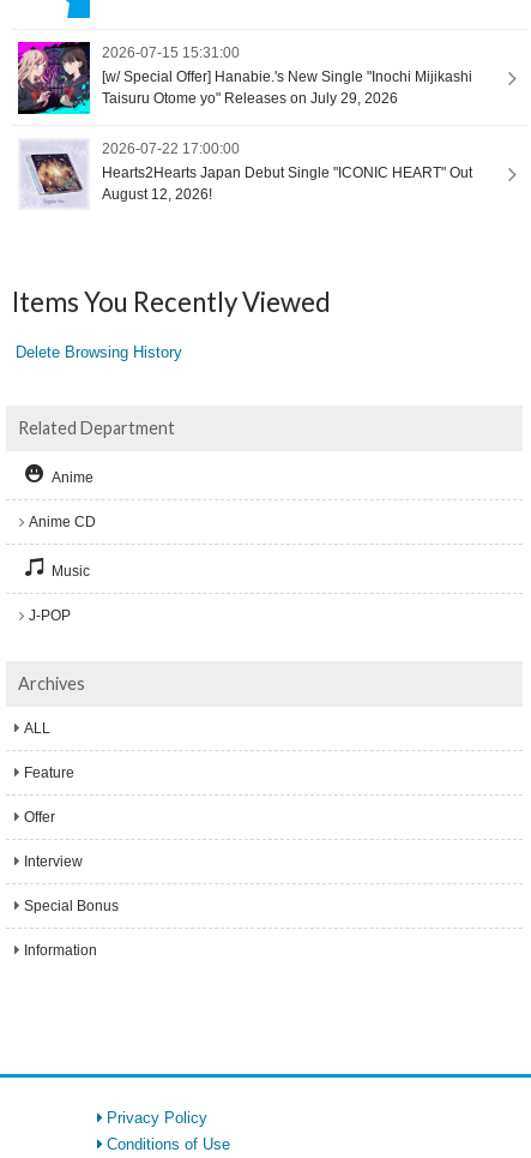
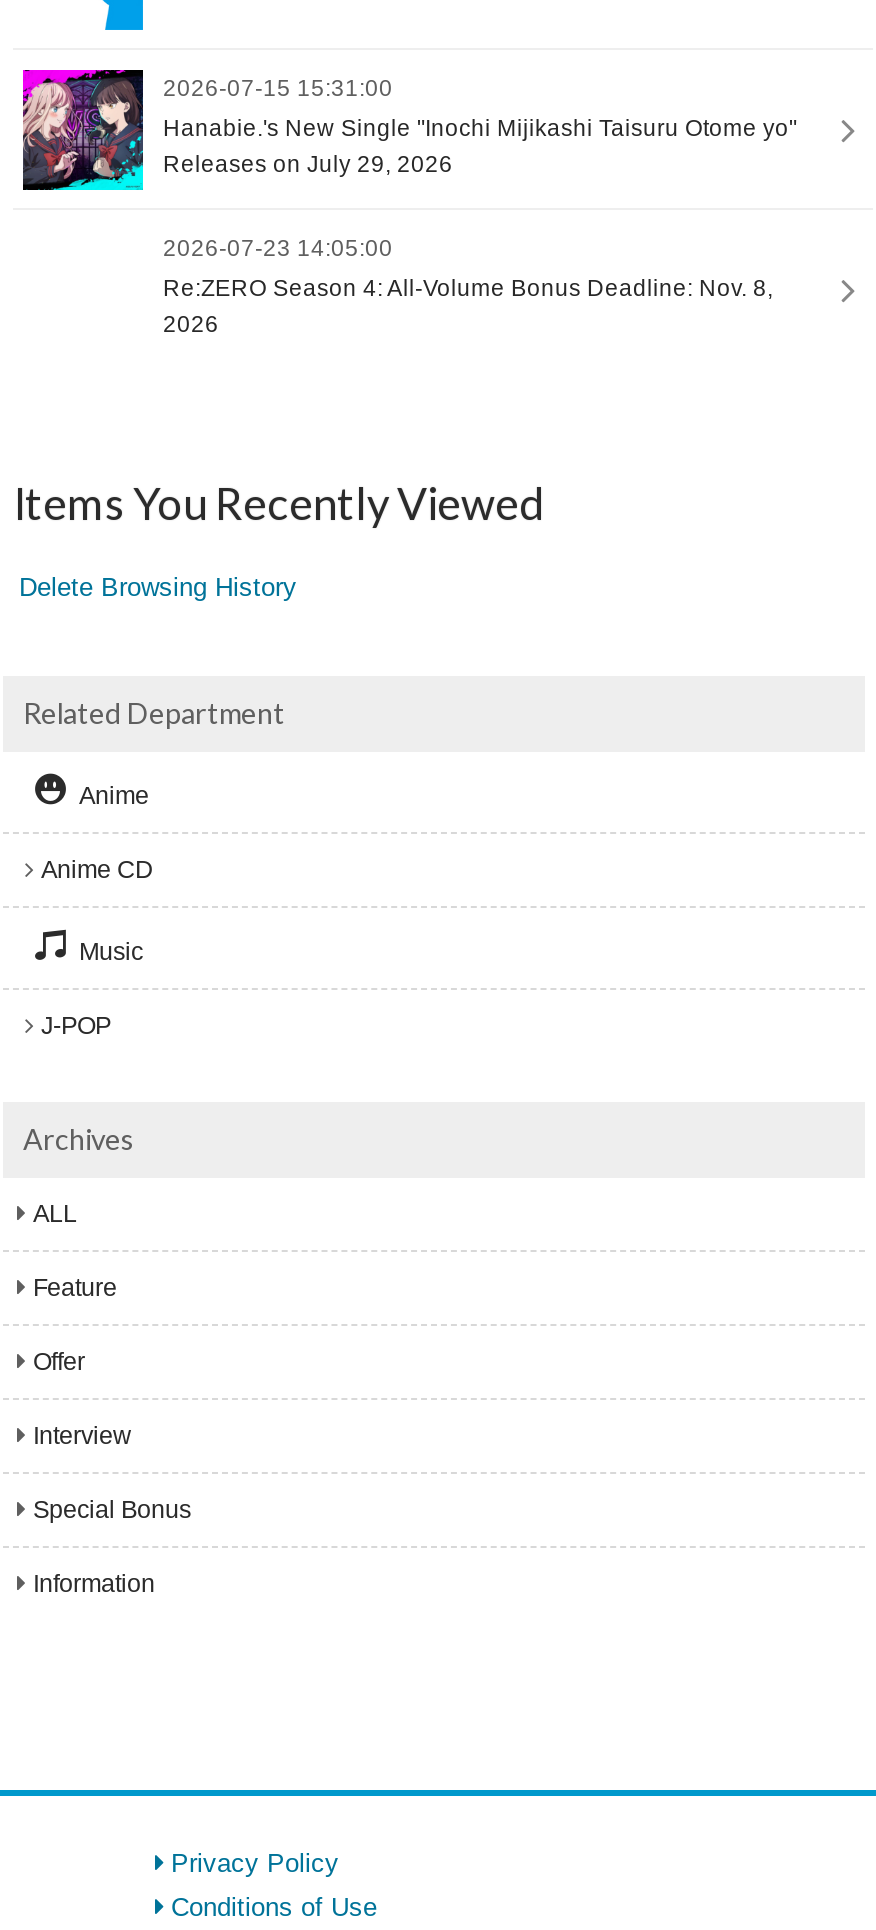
- [w/ Special Offer] Hanabie.'s New Single "Inochi Mijikashi
- Taisuru Otome yo" Releases on July 29, 2026
+ Hanabie.'s New Single "Inochi Mijikashi Taisuru Otome yo"
+ Releases on July 29, 2026

- [image]

- 2026-07-22 17:00:00
+ 2026-07-23 14:05:00

- Hearts2Hearts Japan Debut Single "ICONIC HEART" Out
- August 12, 2026!
+ Re:ZERO Season 4: All-Volume Bonus Deadline: Nov. 8,
+ 2026
